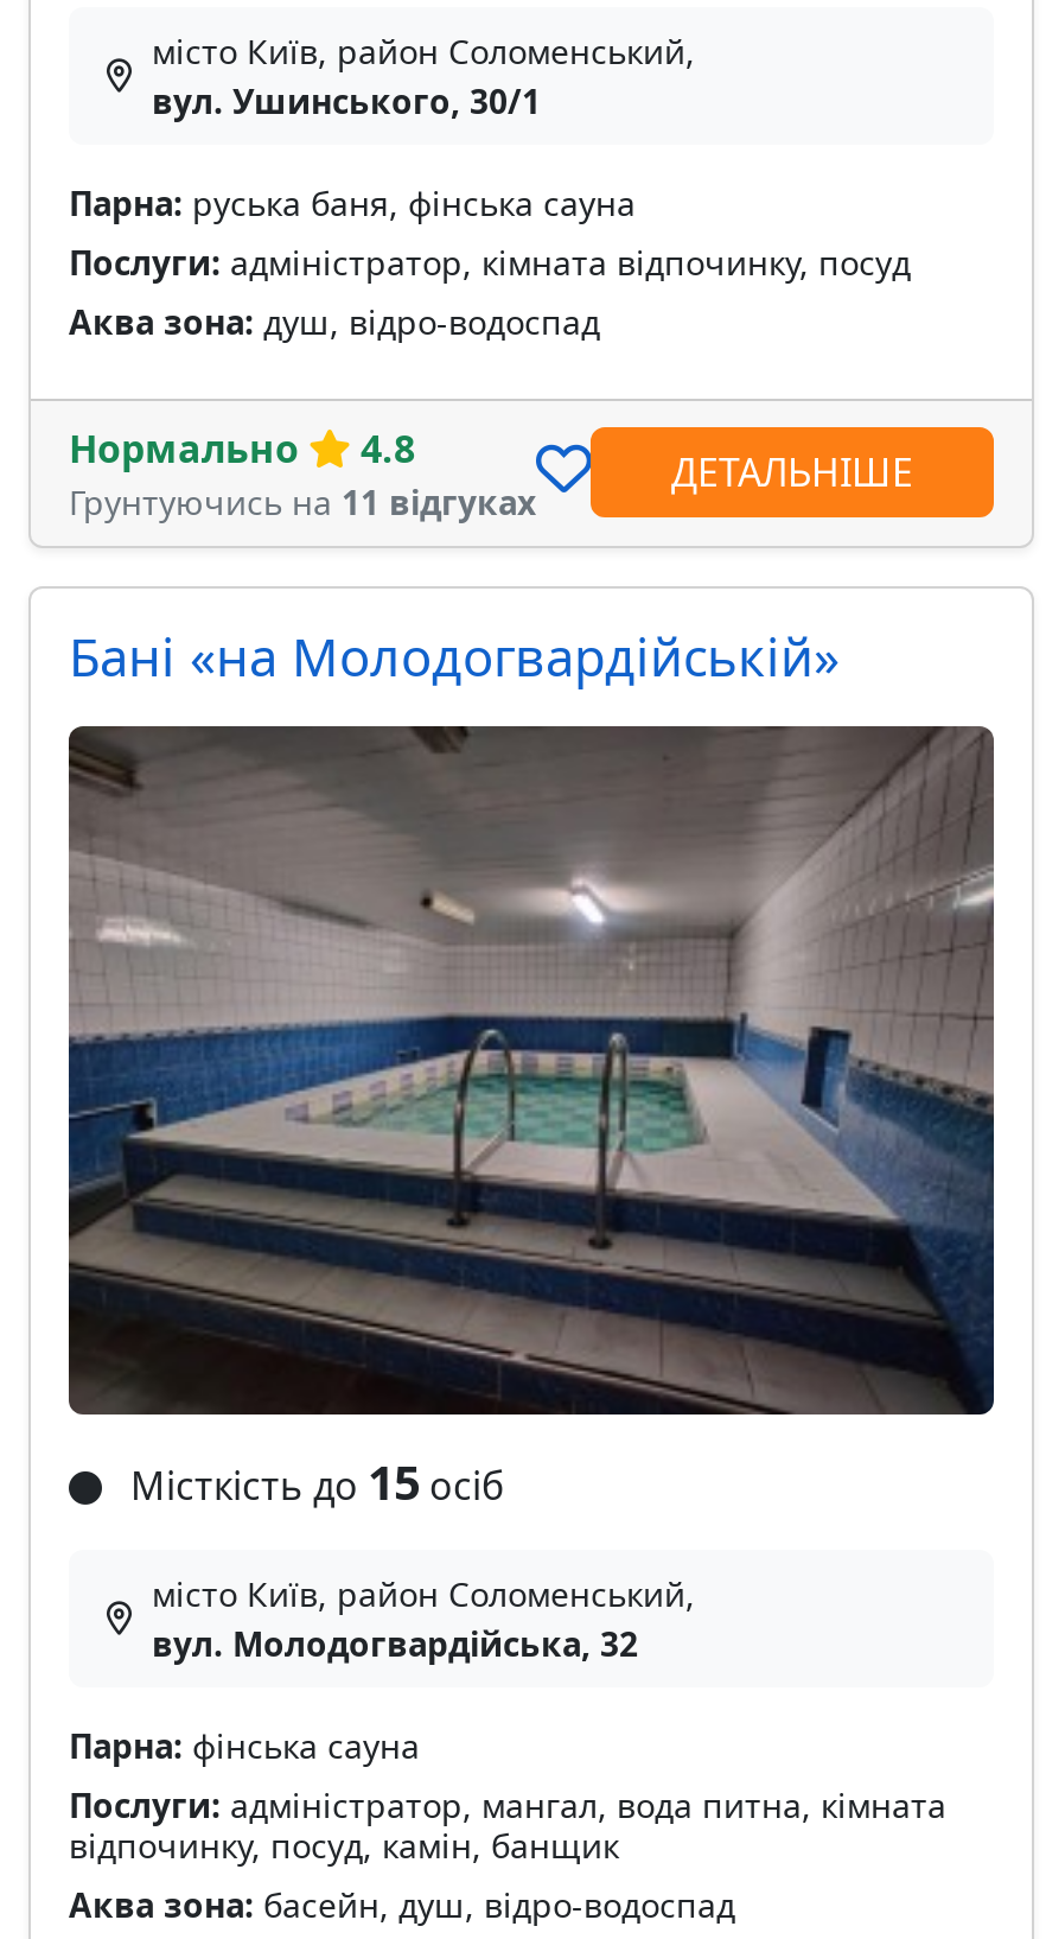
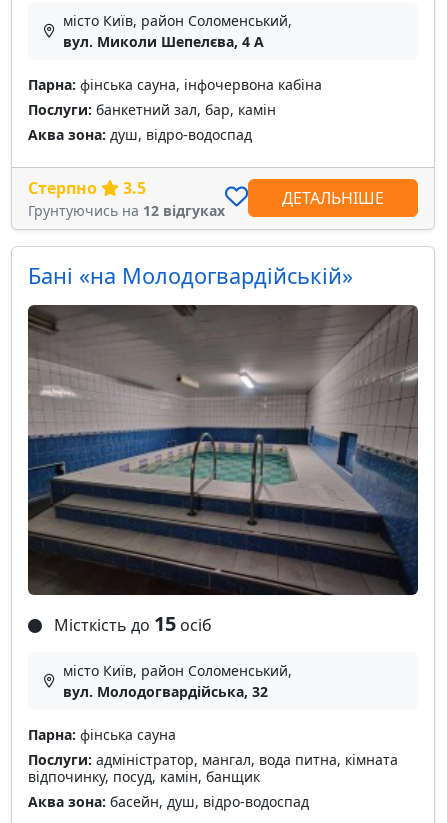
- вул. Ушинського, 30/1
+ вул. Миколи Шепелєва, 4 А

- Парна: руська баня, фінська сауна
- Послуги: адміністратор, кімната відпочинку, посуд
+ Парна: фінська сауна, інфочервона кабіна
+ Послуги: банкетний зал, бар, камін

- Нормально
- 4.8
- Грунтуючись на 11 відгуках
+ Стерпно
+ 3.5
+ Грунтуючись на 12 відгуках
